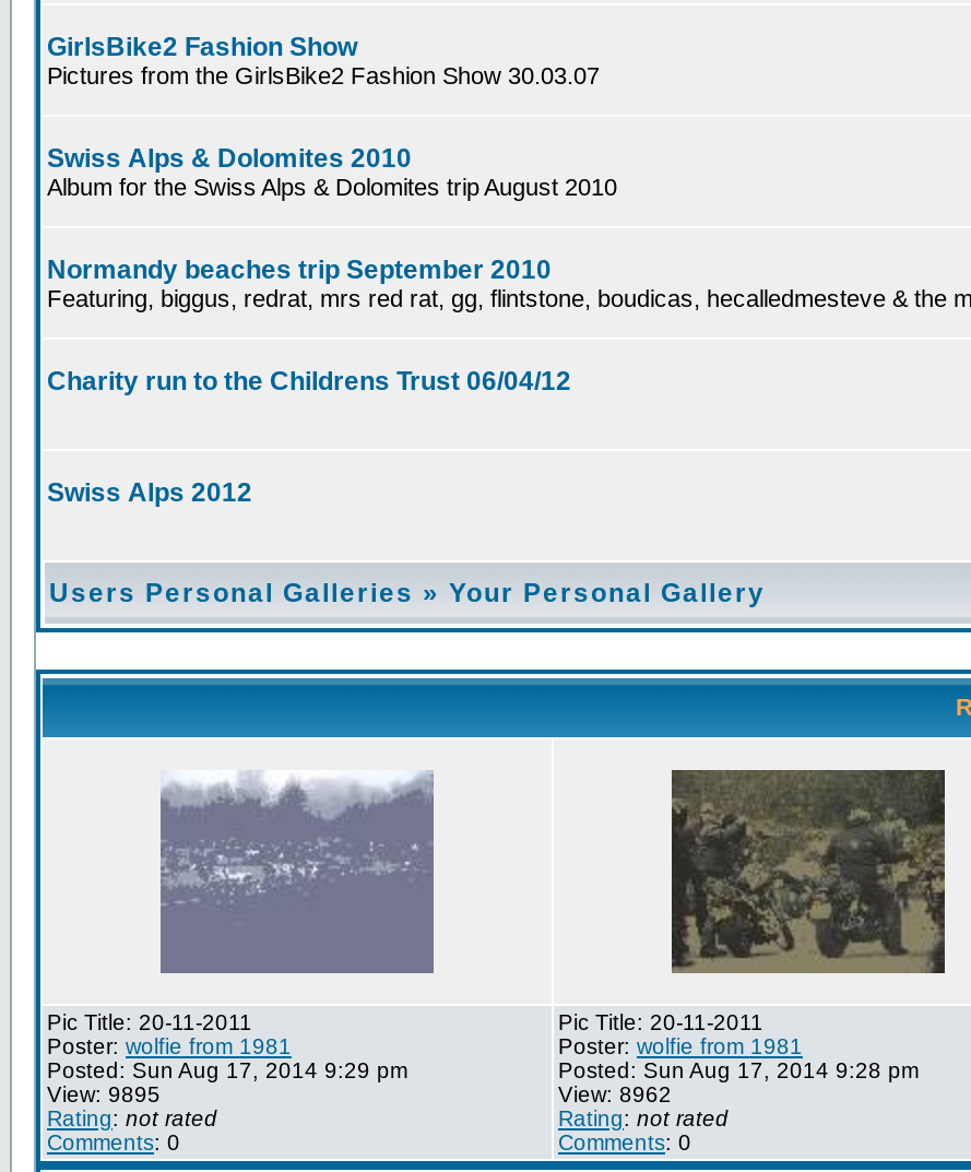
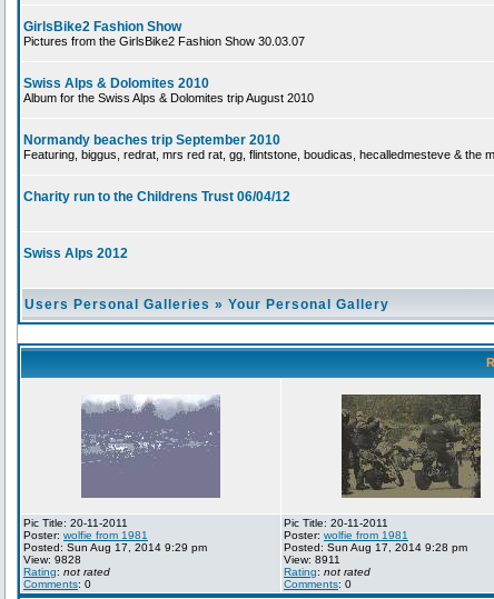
- View: 9895
+ View: 9828

- View: 8962
+ View: 8911
